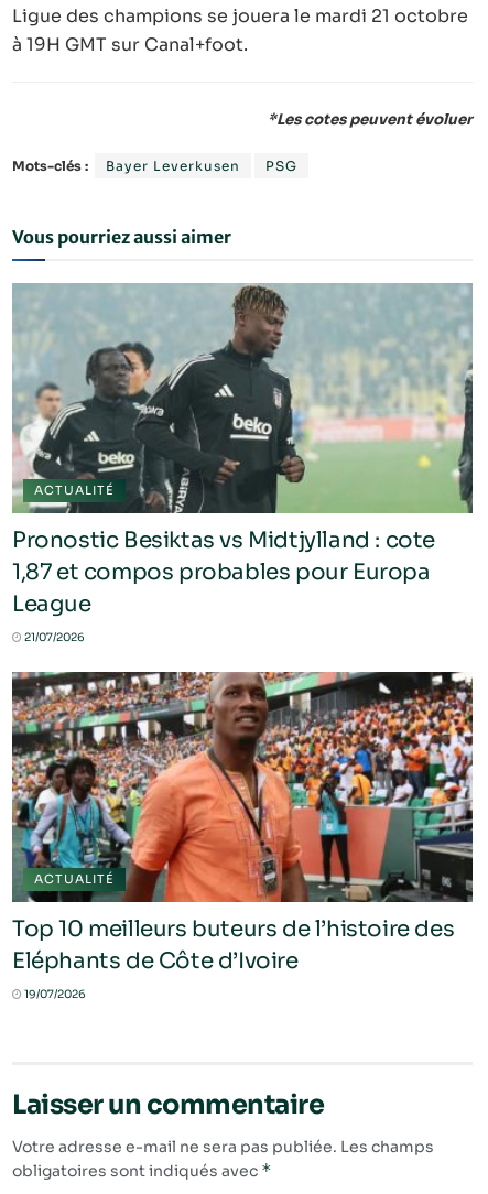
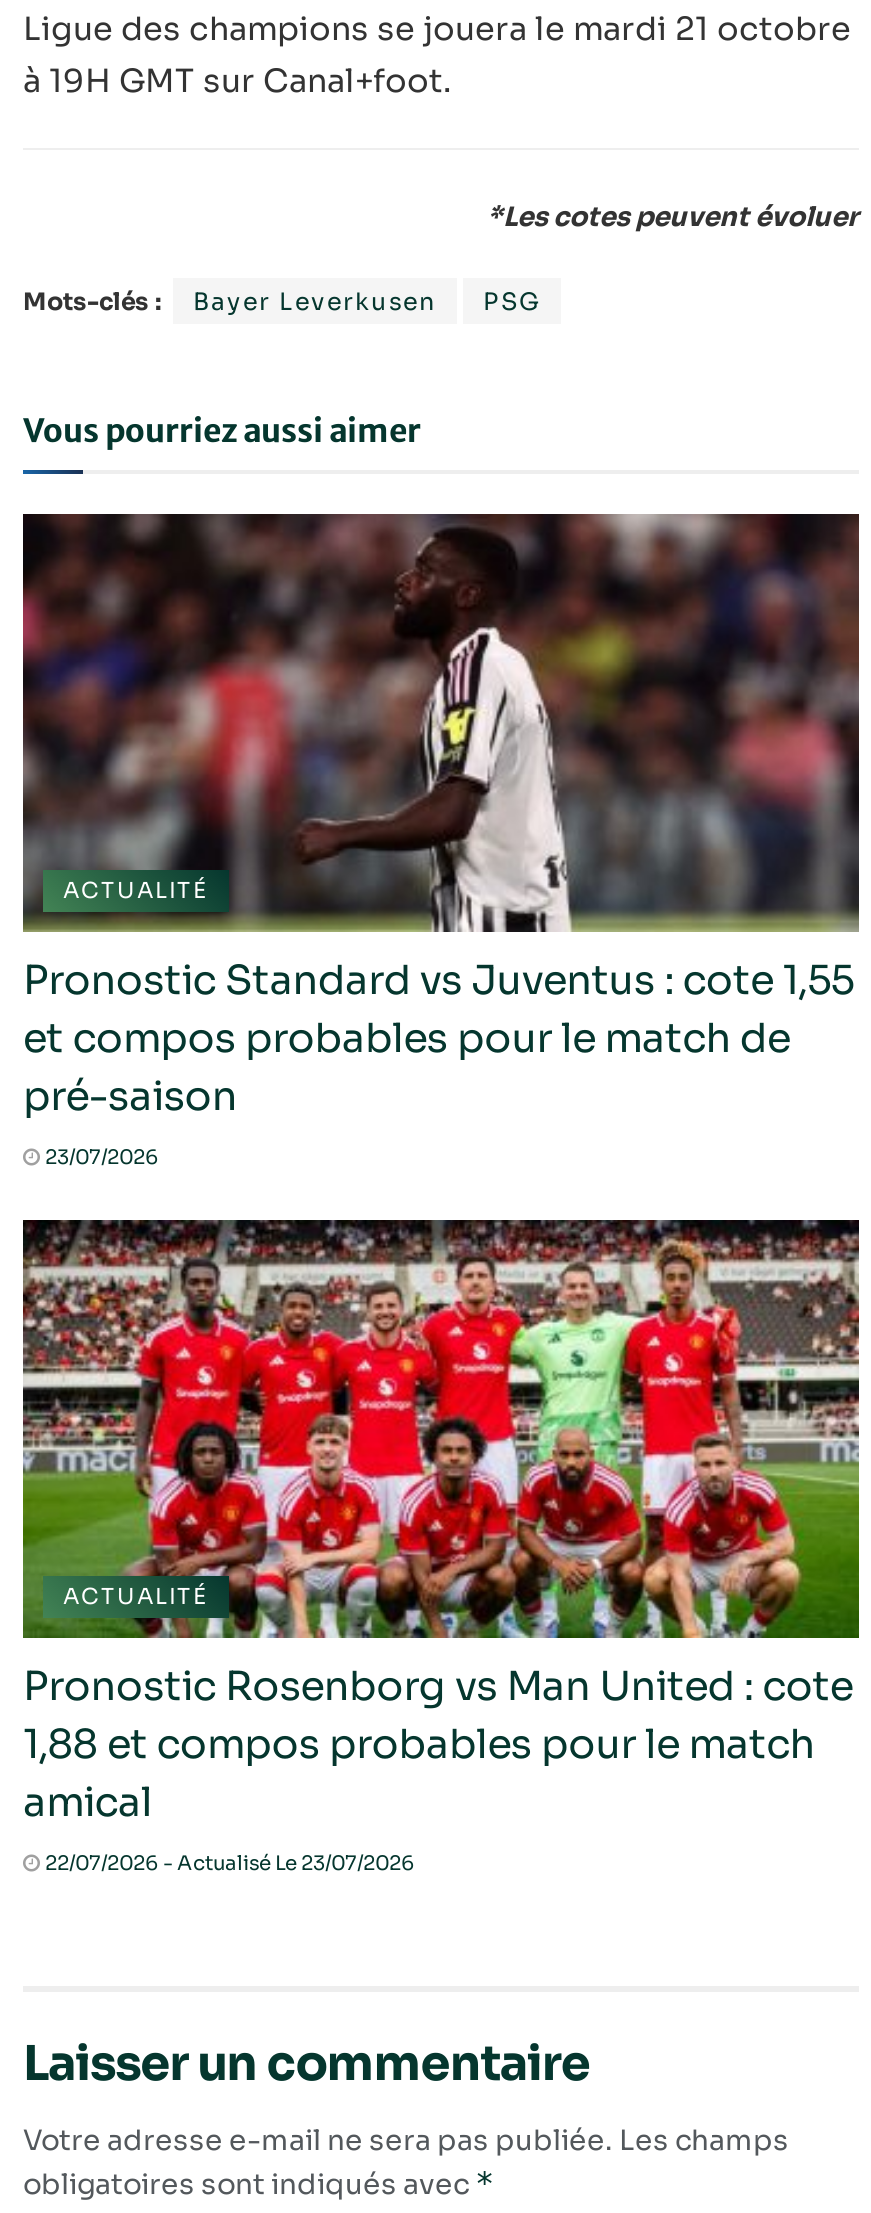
- [image]
- Pronostic Besiktas vs Midtjylland : cote
- 1,87 et compos probables pour Europa
- League
- 21/07/2026
+ [image]
+ Pronostic Standard vs Juventus : cote 1,55
+ et compos probables pour le match de
+ pré-saison
+ 23/07/2026

- [image]
- Top 10 meilleurs buteurs de l’histoire des
- Eléphants de Côte d’Ivoire
- 19/07/2026
+ [image]
+ Pronostic Rosenborg vs Man United : cote
+ 1,88 et compos probables pour le match
+ amical
+ 22/07/2026 - Actualisé Le 23/07/2026
